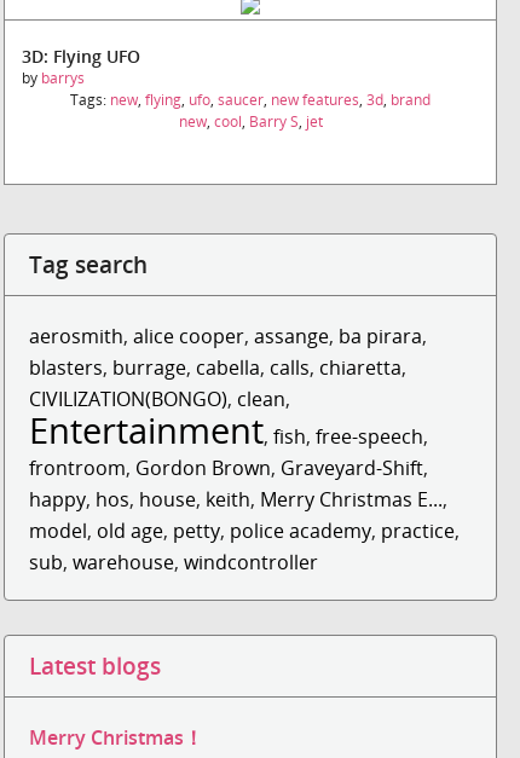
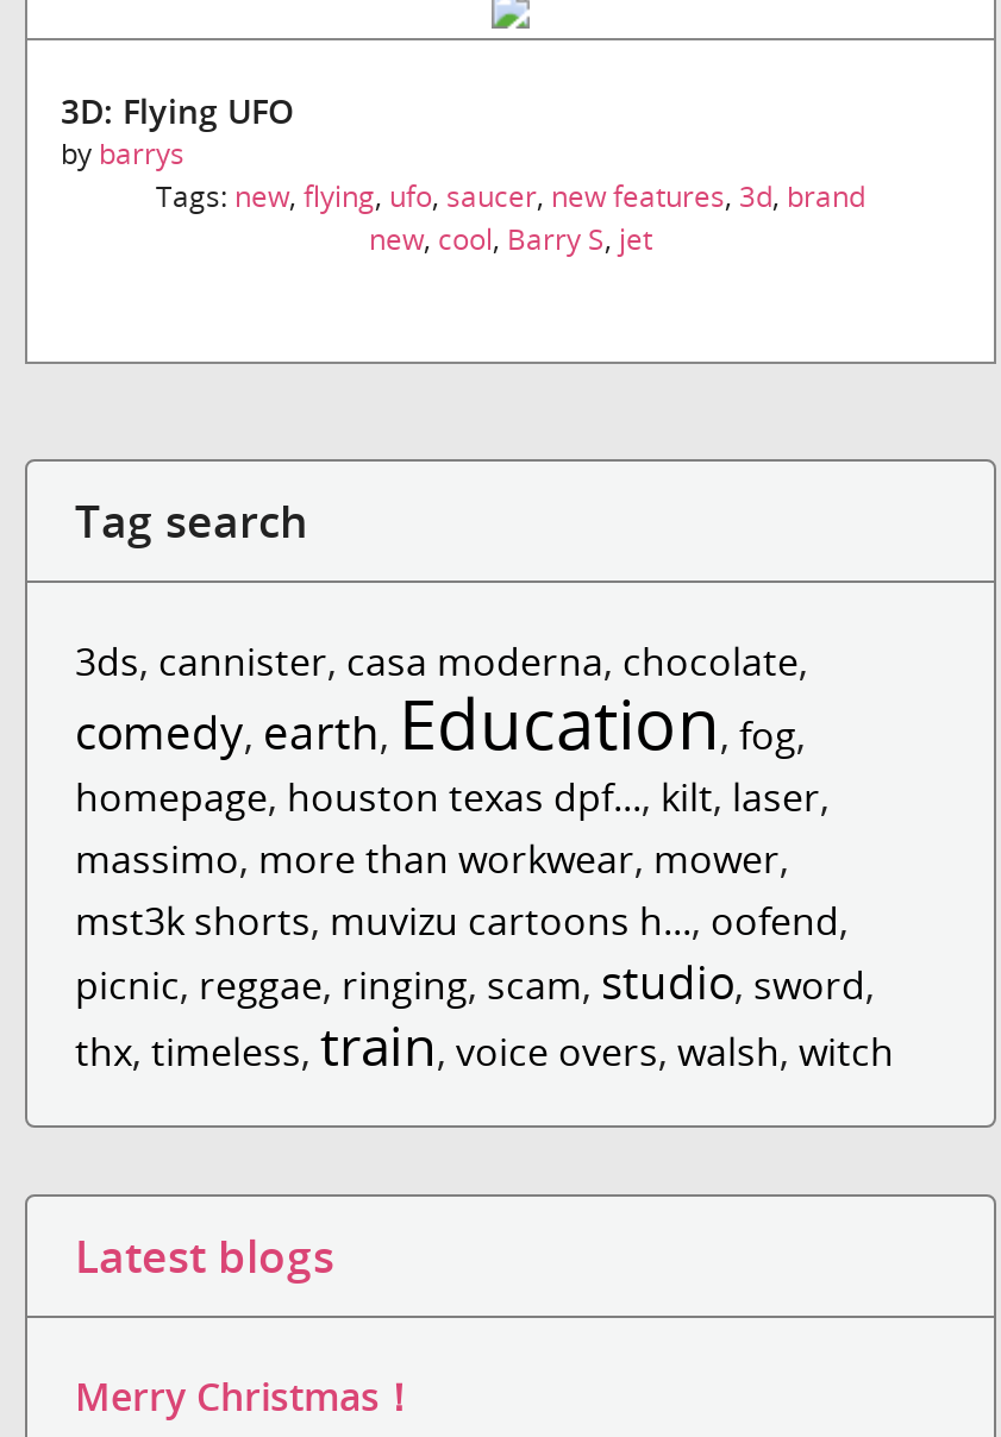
- aerosmith, alice cooper, assange, ba pirara,
- blasters, burrage, cabella, calls, chiaretta,
- CIVILIZATION(BONGO), clean,
- Entertainment,fish, free-speech,
- frontroom, Gordon Brown, Graveyard-Shift,
- happy, hos, house, keith, Merry Christmas E...,
- model, old age, petty, police academy, practice,
- sub, warehouse, windcontroller
+ 3ds, cannister, casa moderna, chocolate,
+ comedy,earth,Education,fog,
+ homepage, houston texas dpf..., kilt, laser,
+ massimo, more than workwear, mower,
+ mst3k shorts, muvizu cartoons h..., oofend,
+ picnic, reggae, ringing, scam, studio, sword,
+ thx,timeless, train,voice overs,walsh,witch
